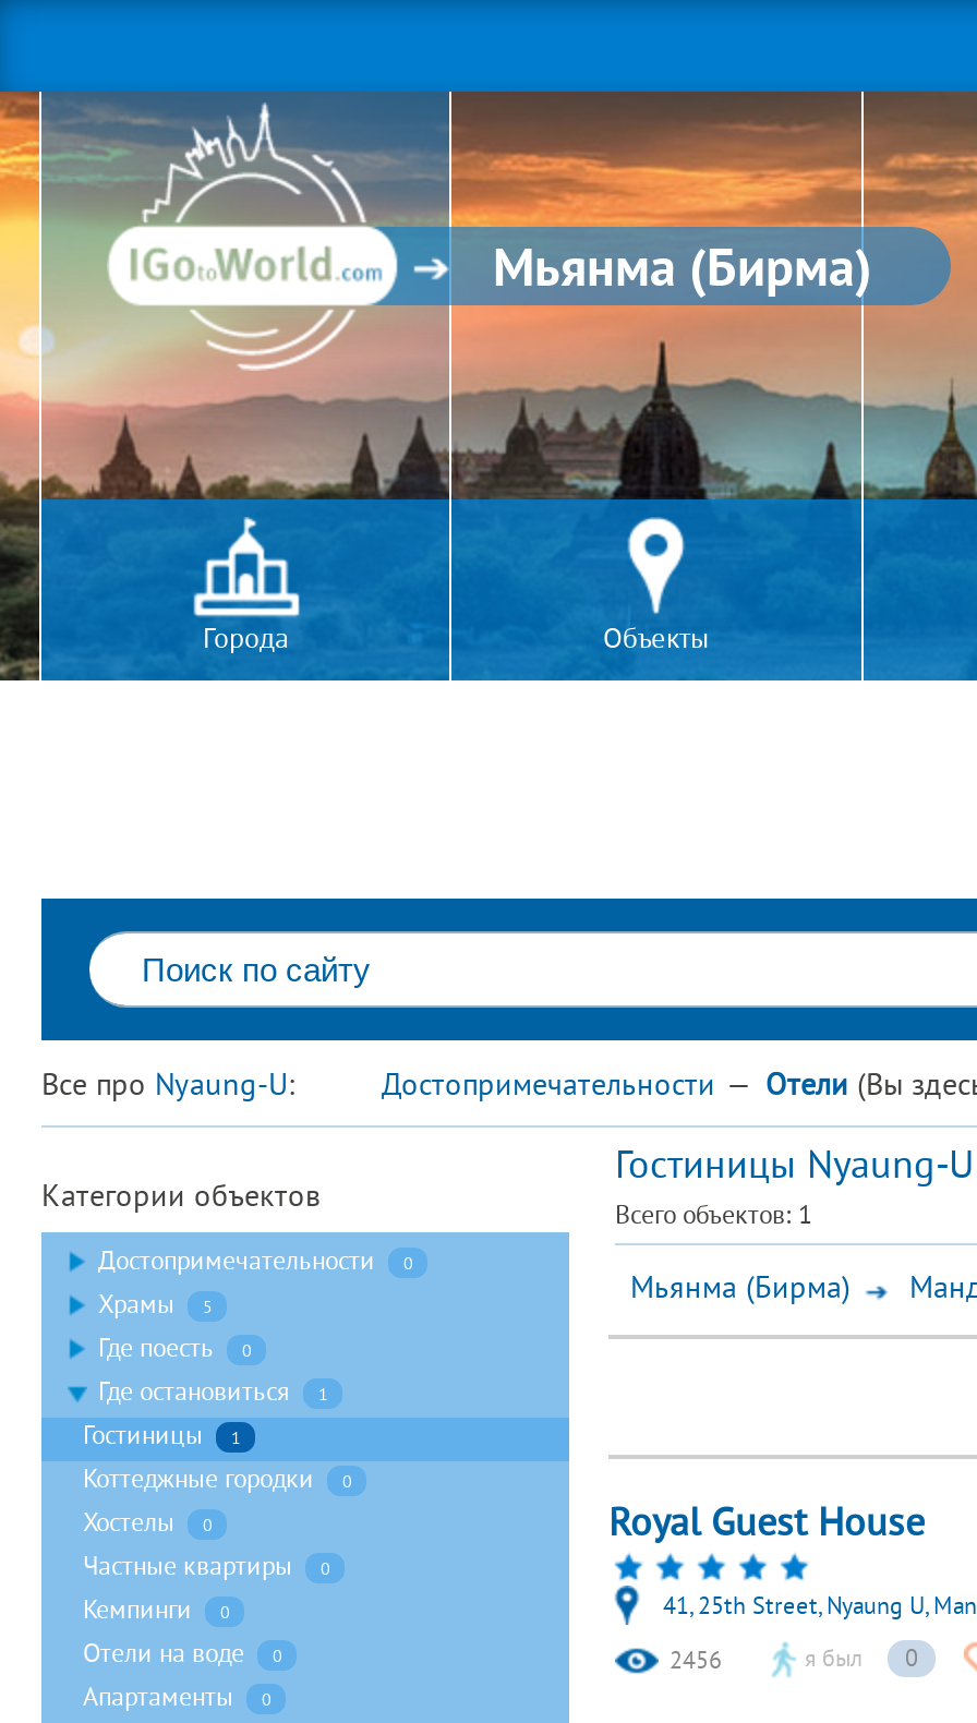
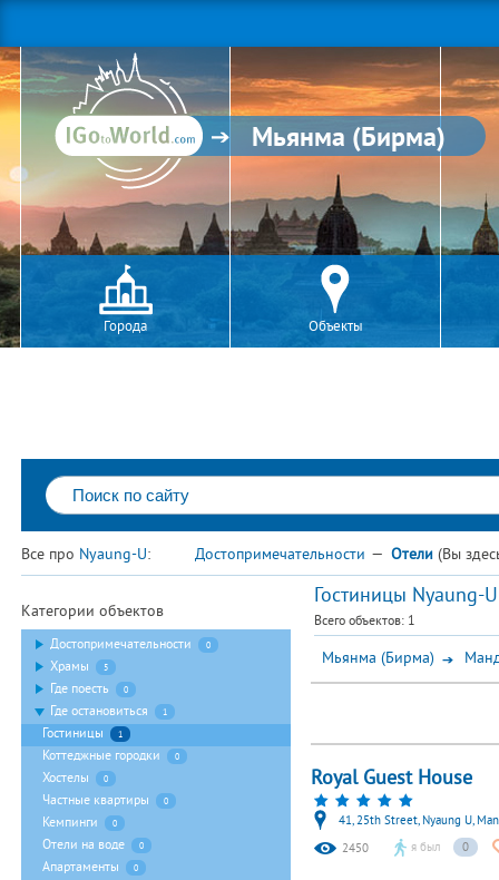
- 2456
+ 2450
